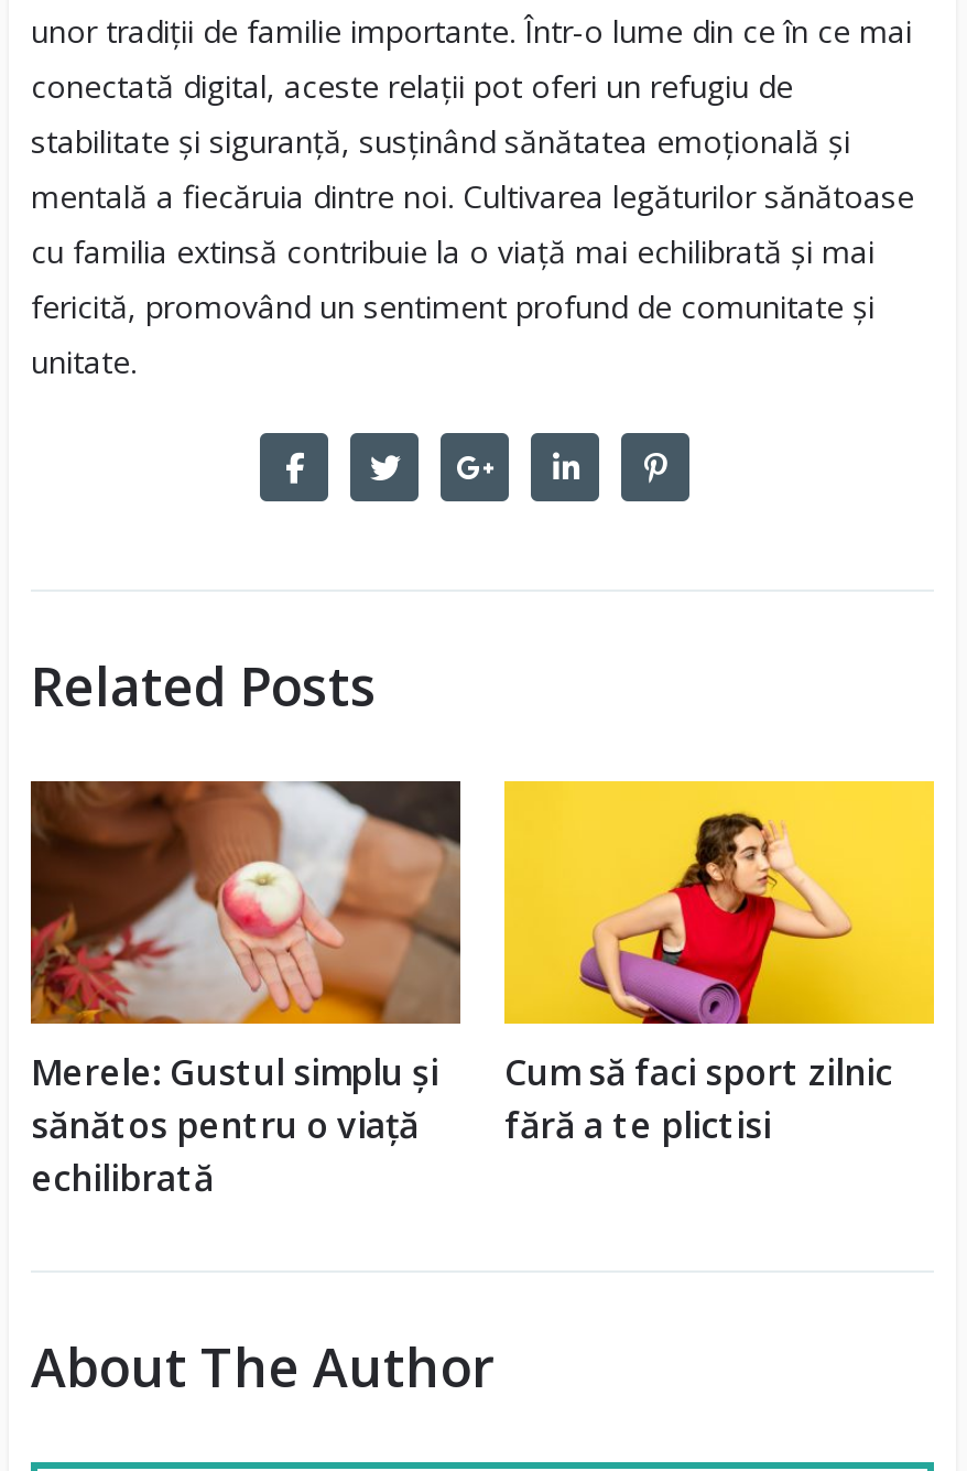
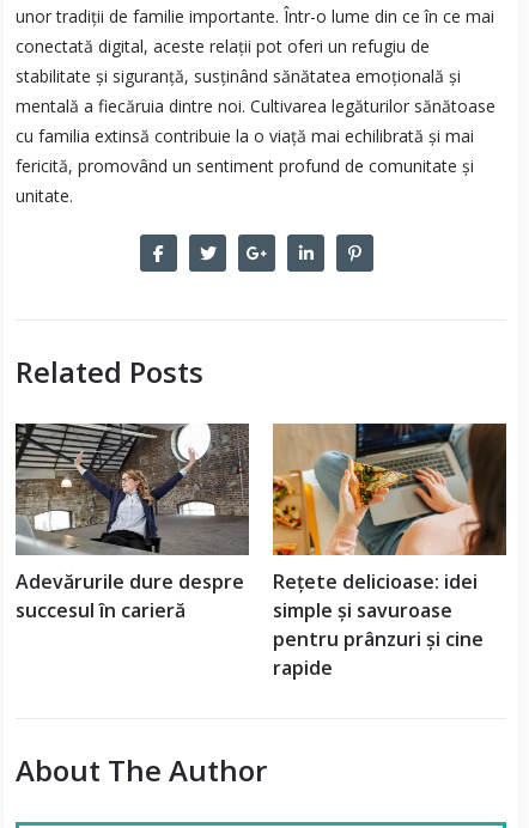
- [image]
- Merele: Gustul simplu și
- sănătos pentru o viață
- echilibrată
+ [image]
+ Adevărurile dure despre
+ succesul în carieră

- [image]
- Cum să faci sport zilnic
- fără a te plictisi
+ [image]
+ Rețete delicioase: idei
+ simple și savuroase
+ pentru prânzuri și cine
+ rapide
